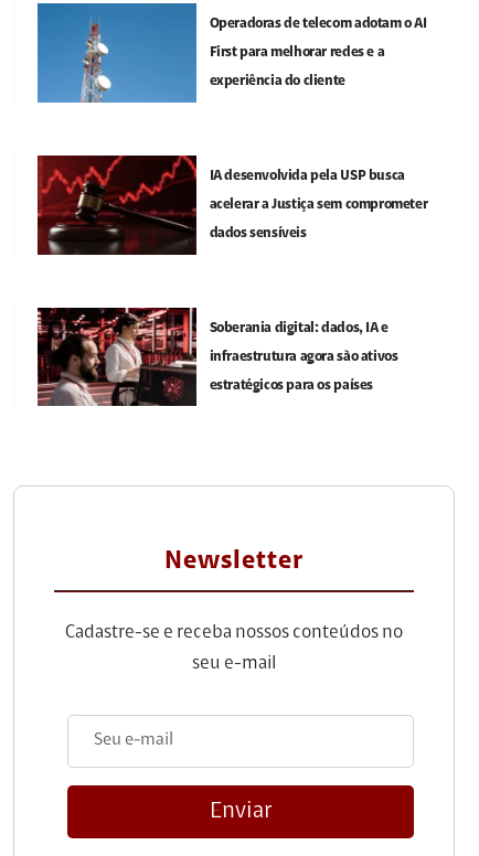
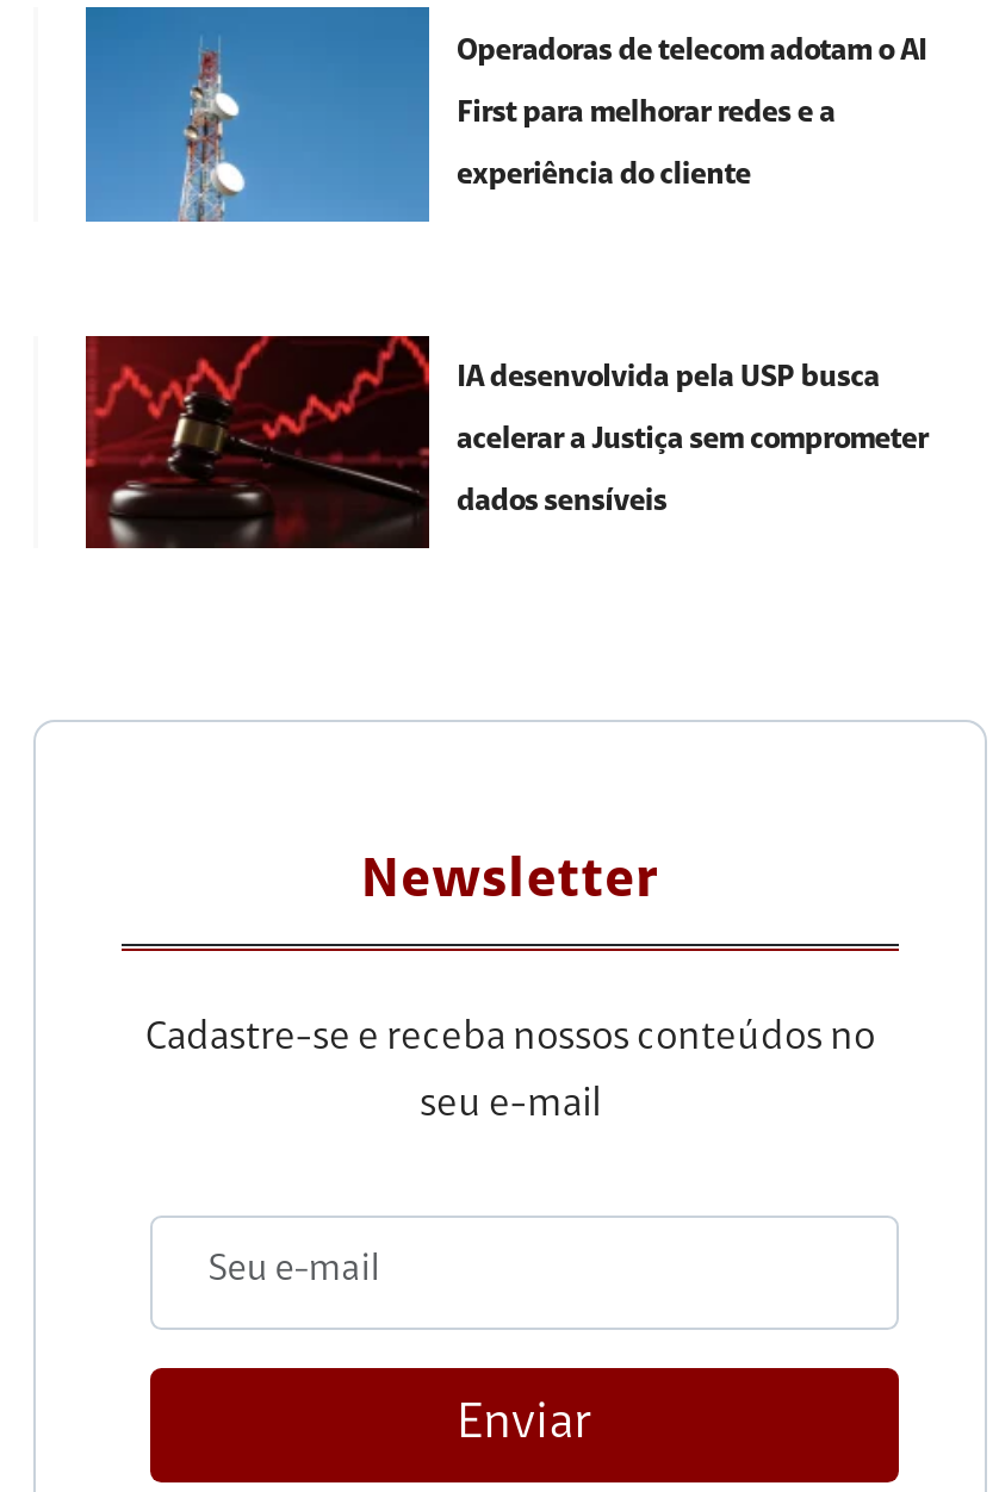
- [image]
- Soberania digital: dados, IA e
- infraestrutura agora são ativos
- estratégicos para os países
